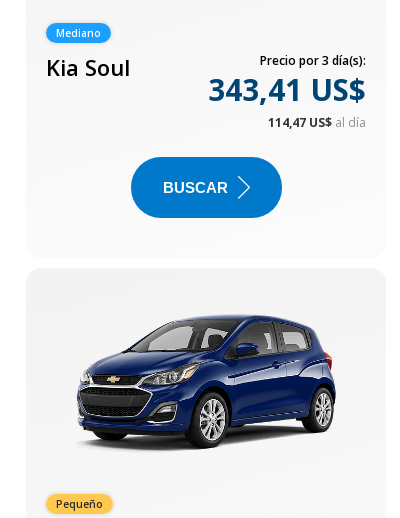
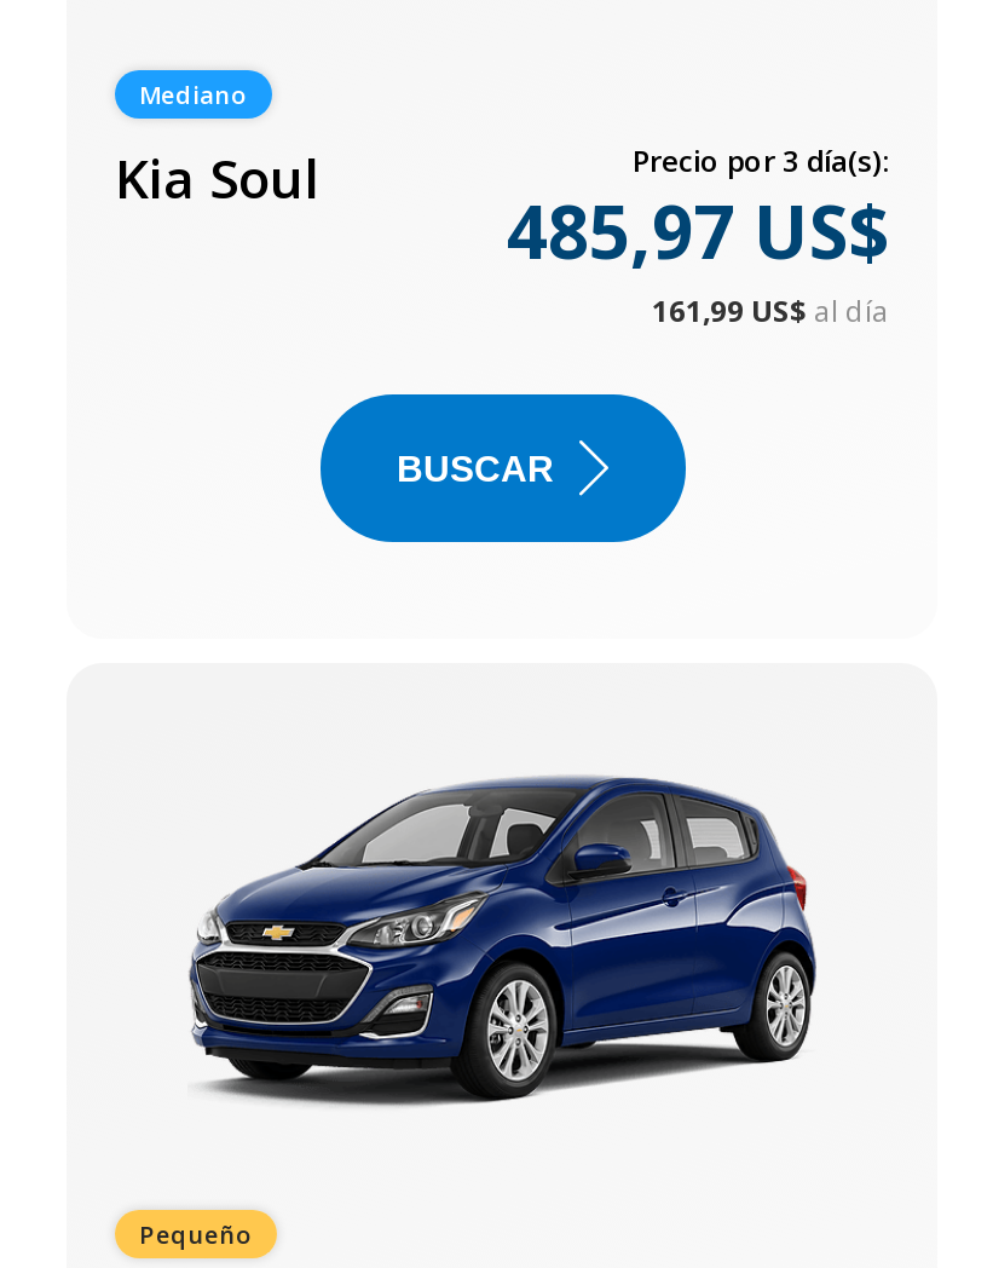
- 343,41 US$
+ 485,97 US$

- 114,47 US$ al día
+ 161,99 US$ al día
